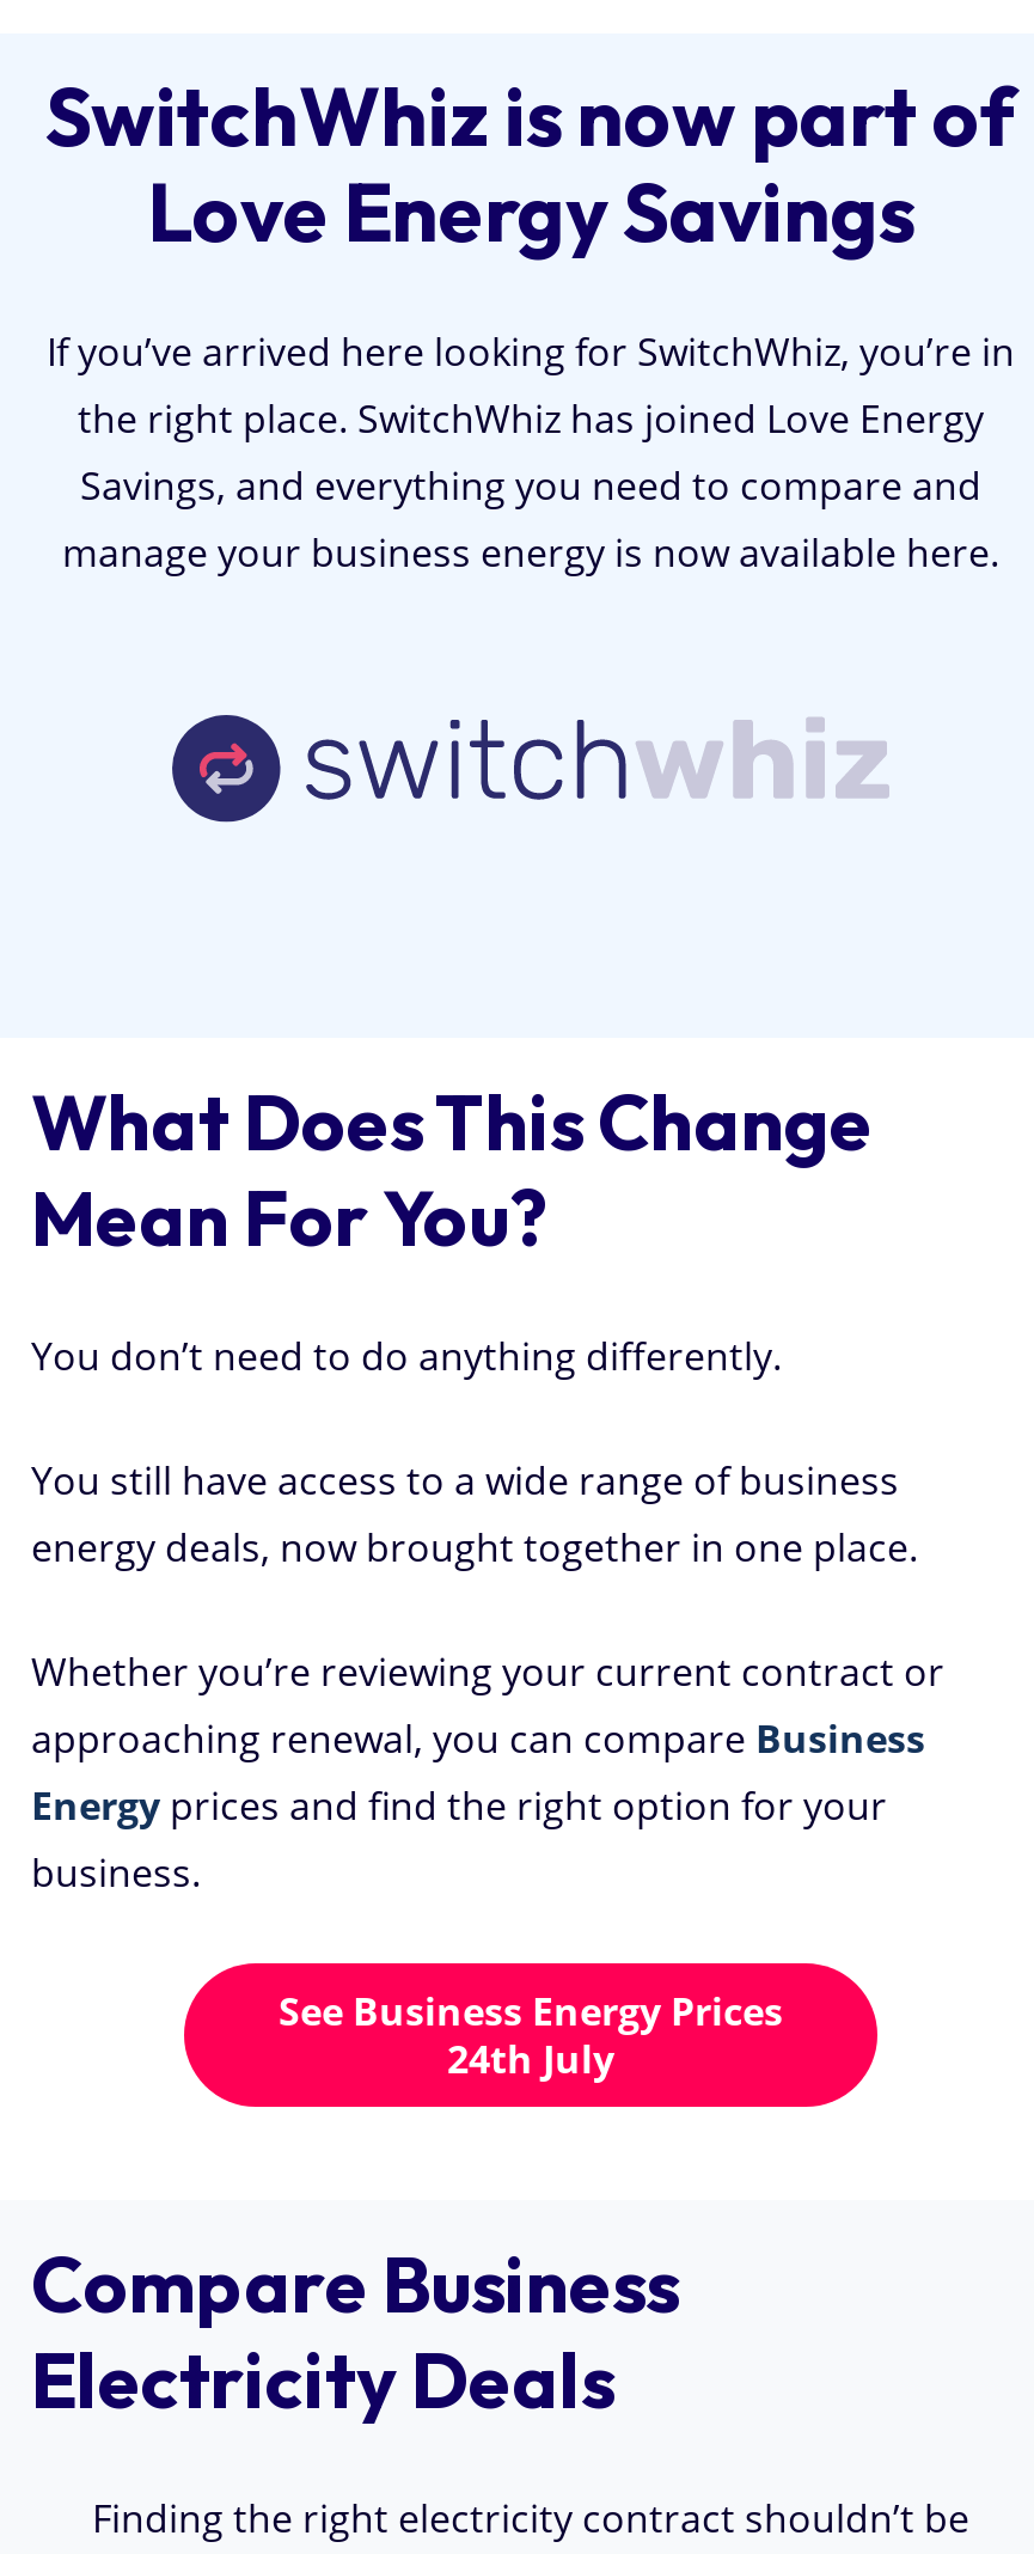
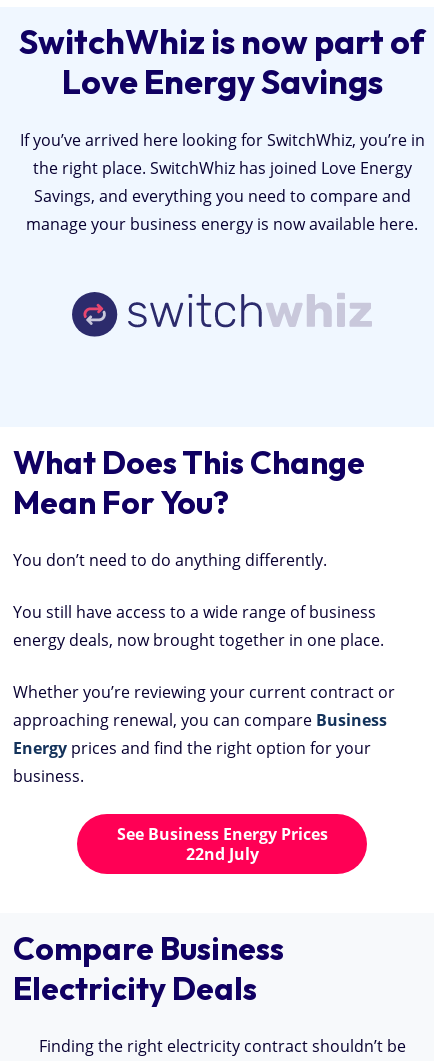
- 24th July
+ 22nd July
